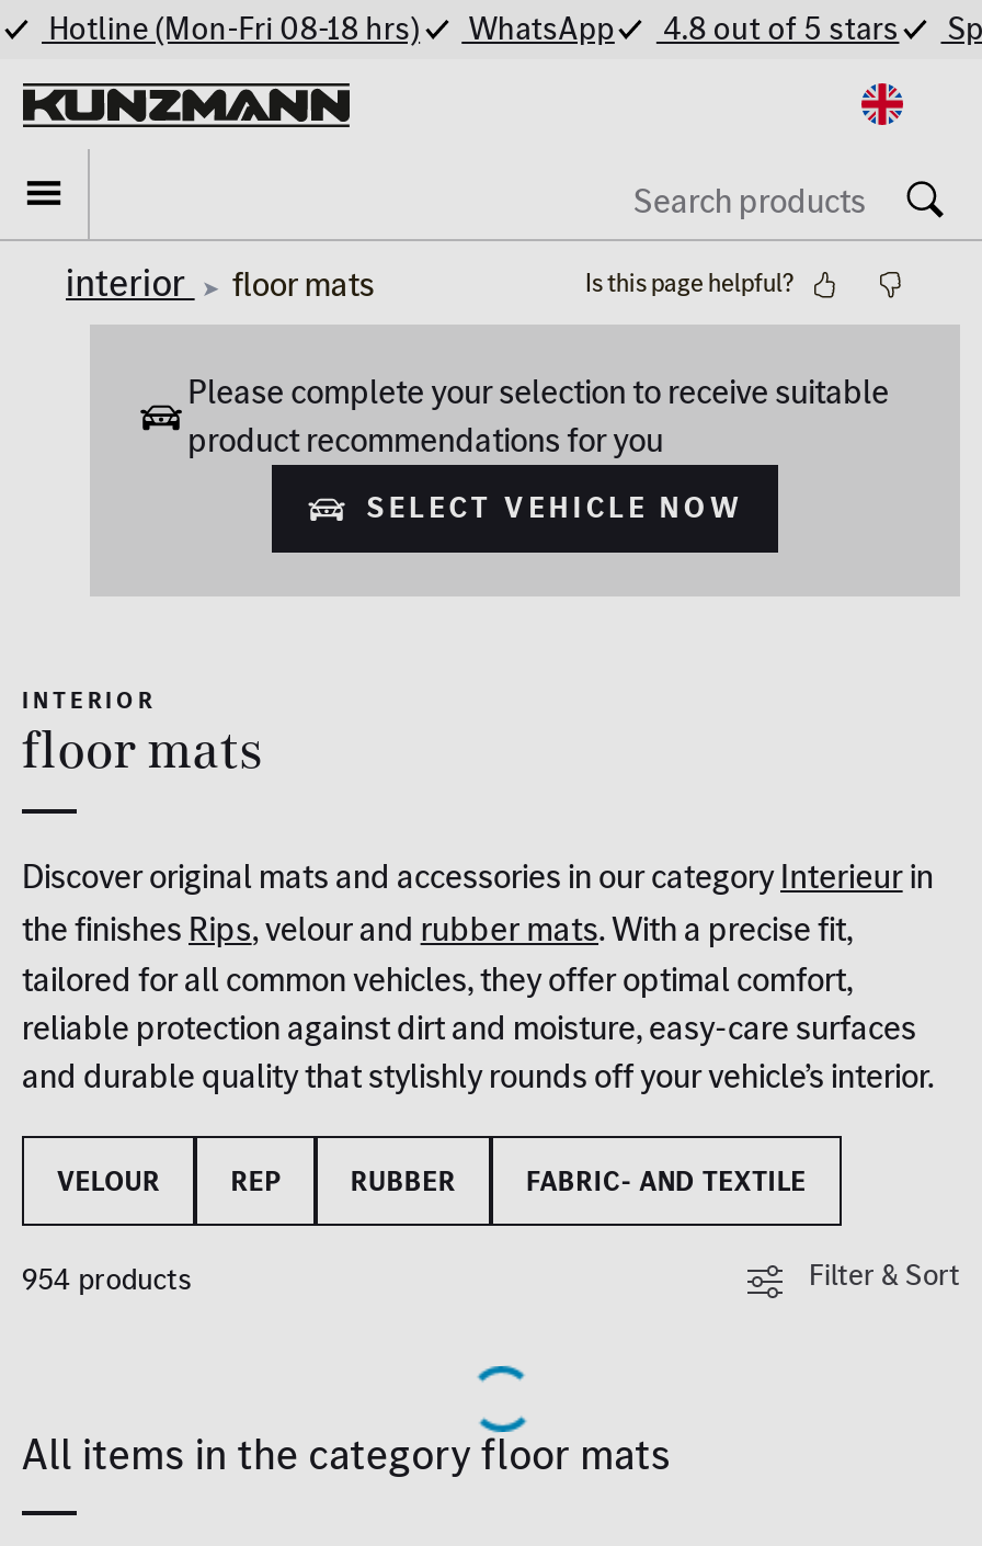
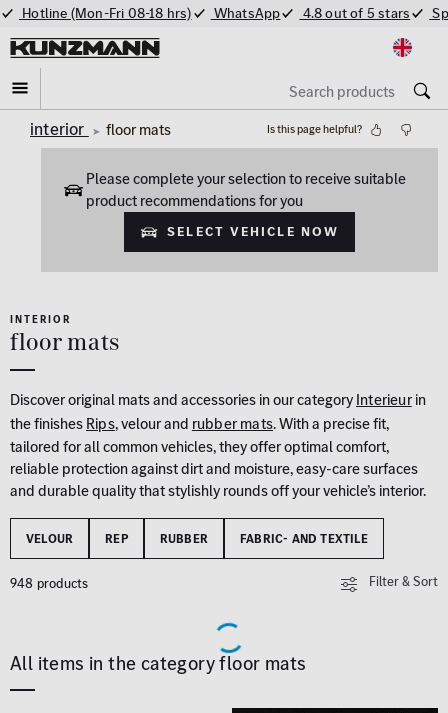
- 954 products
+ 948 products
